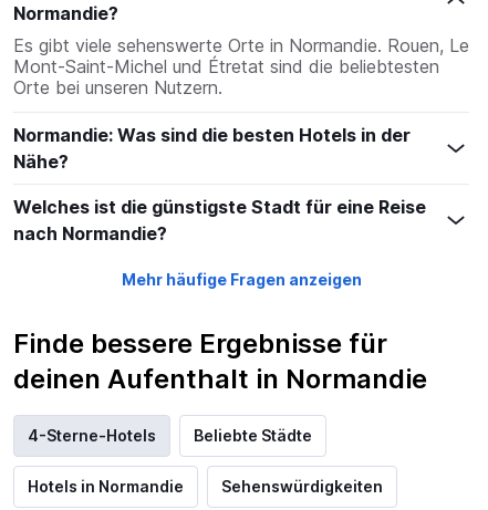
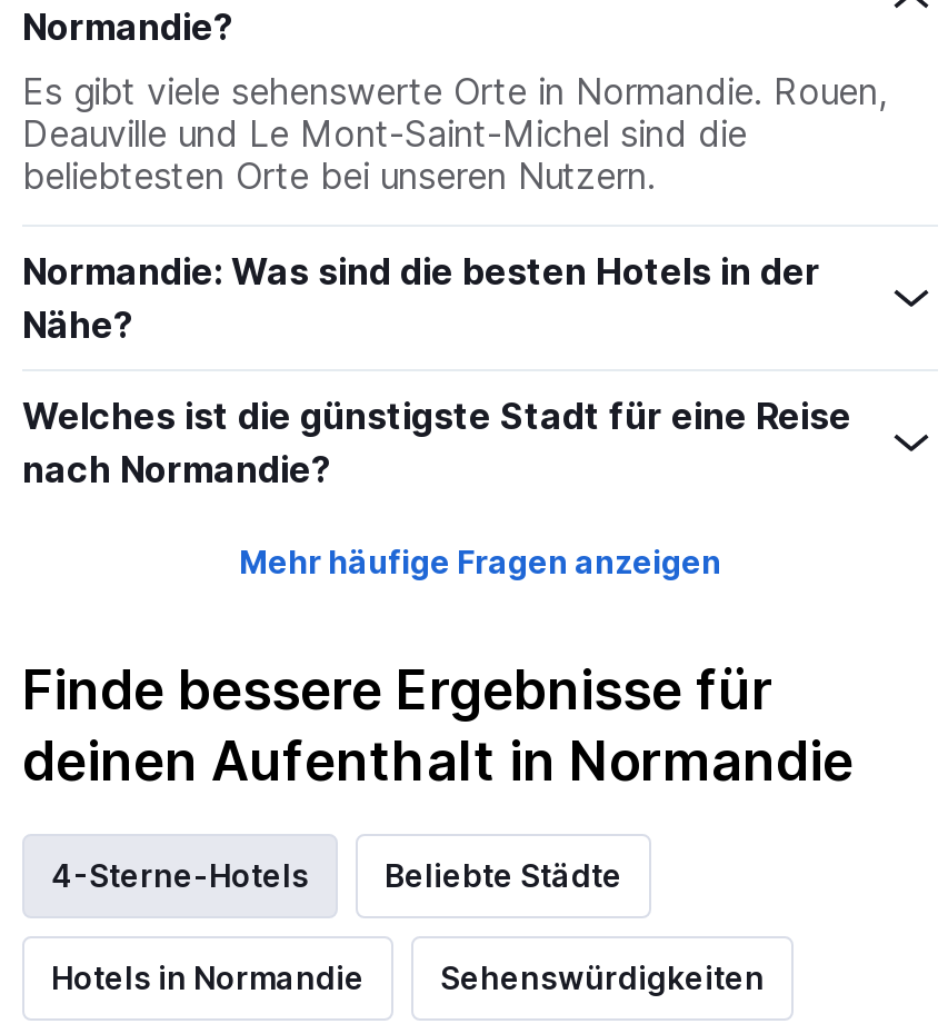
- Es gibt viele sehenswerte Orte in Normandie. Rouen, Le
- Mont-Saint-Michel und Étretat sind die beliebtesten
- Orte bei unseren Nutzern.
+ Es gibt viele sehenswerte Orte in Normandie. Rouen,
+ Deauville und Le Mont-Saint-Michel sind die
+ beliebtesten Orte bei unseren Nutzern.
